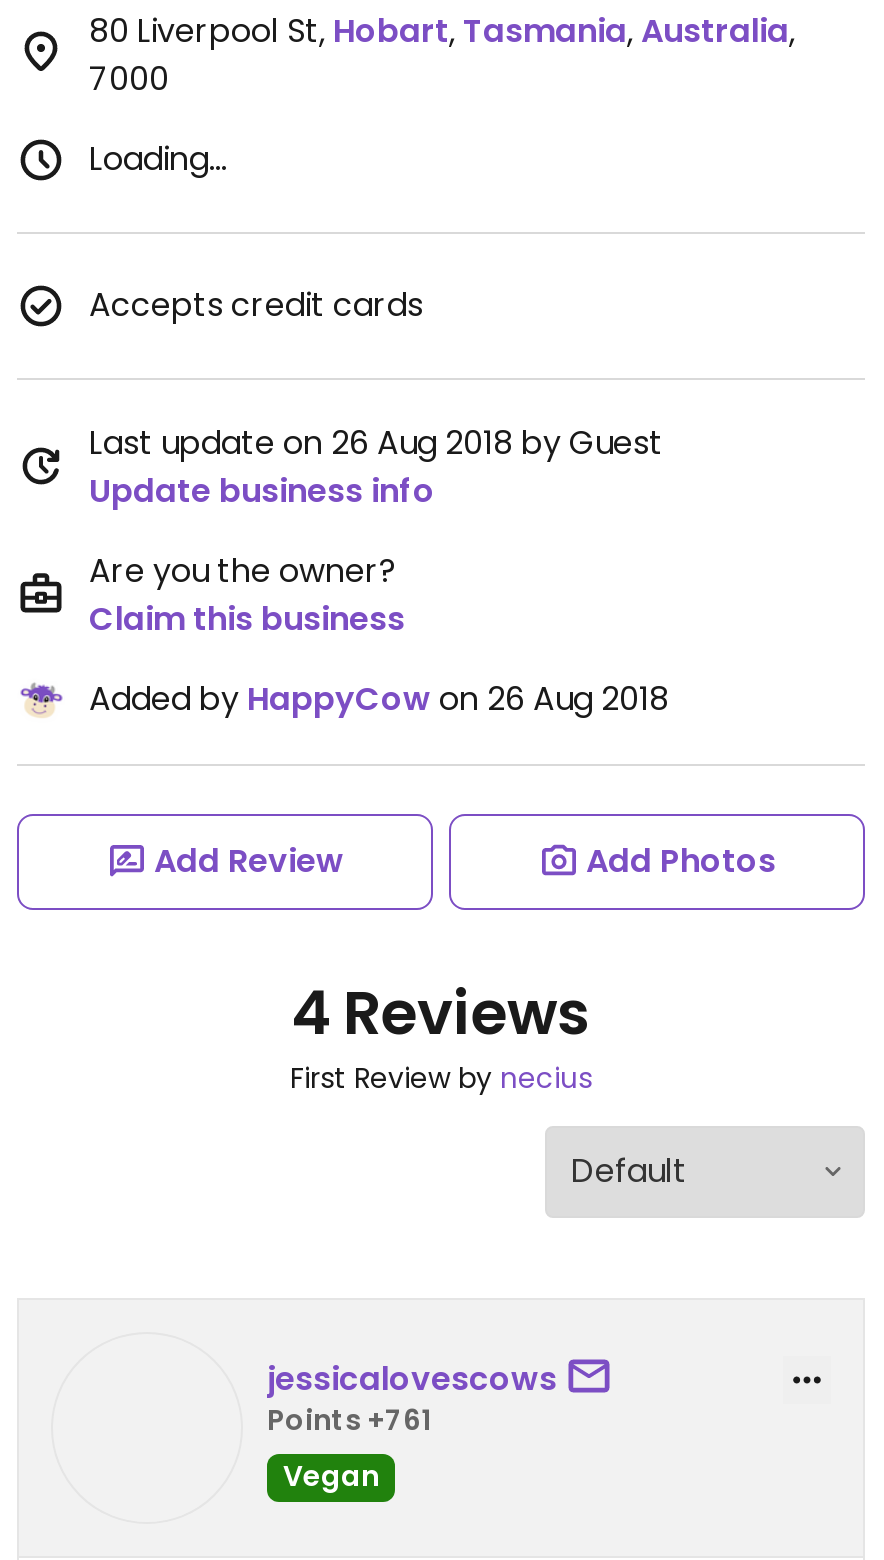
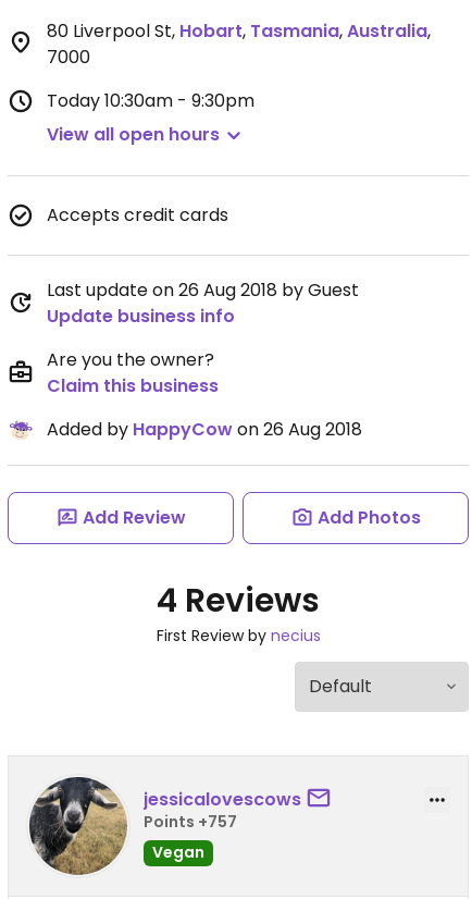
- Loading...
+ Today 10:30am - 9:30pm
+ View all open hours

+ [image]

- Points +761
+ Points +757
